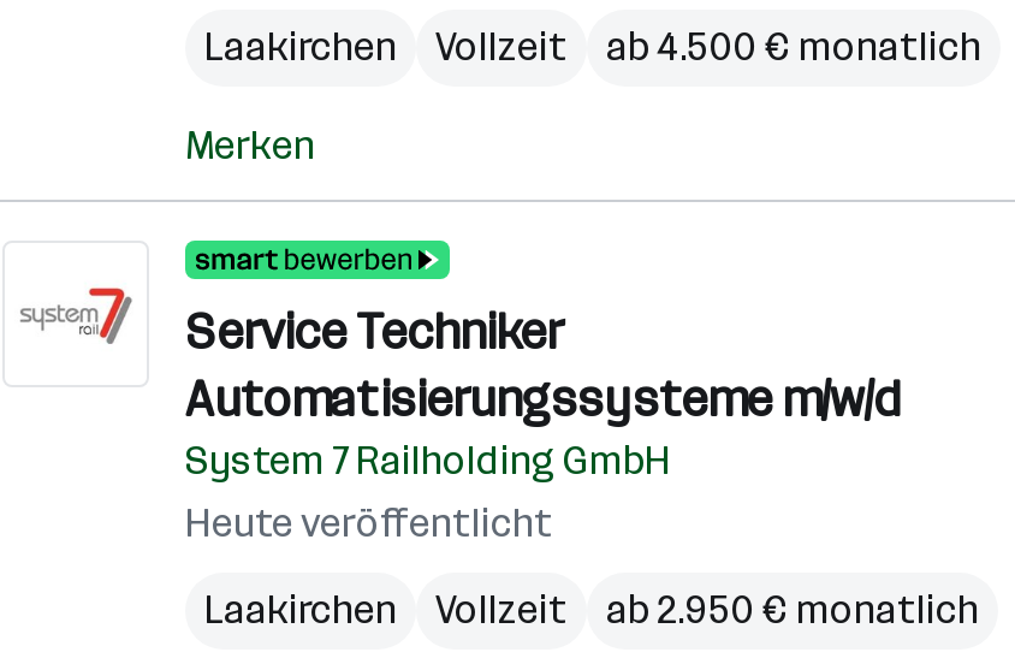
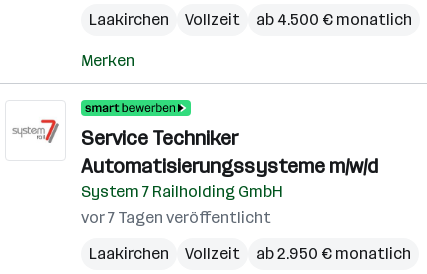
- Heute veröffentlicht
+ vor 7 Tagen veröffentlicht
